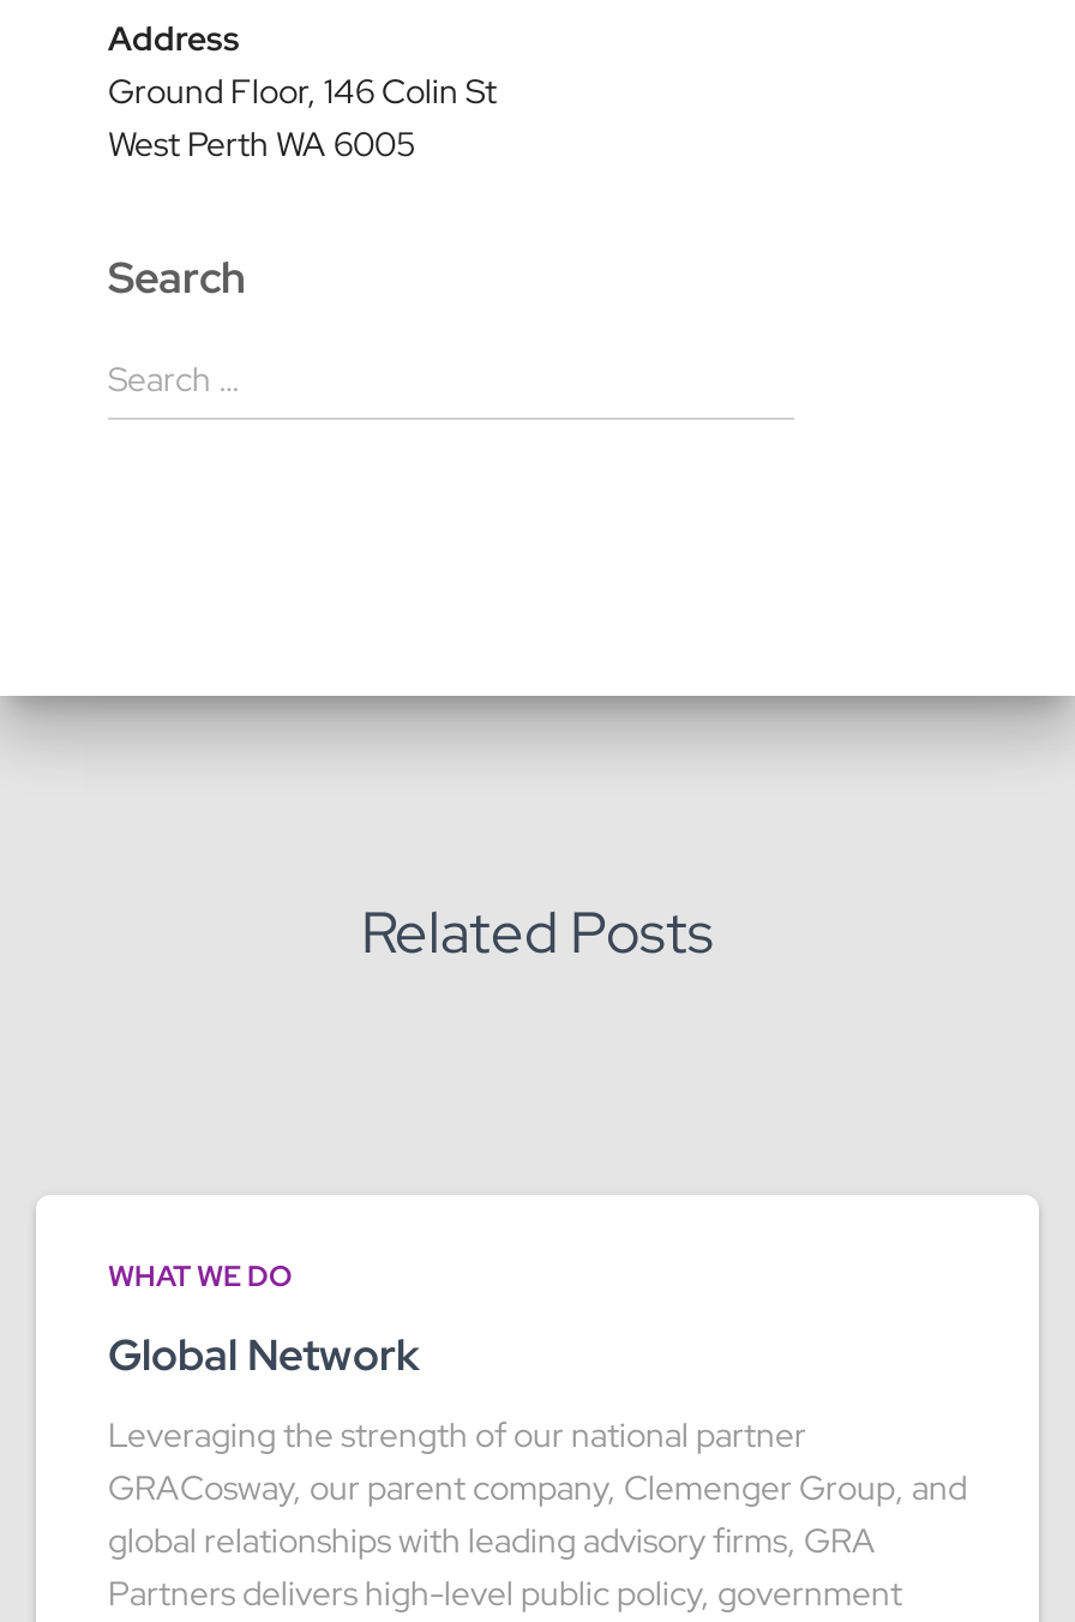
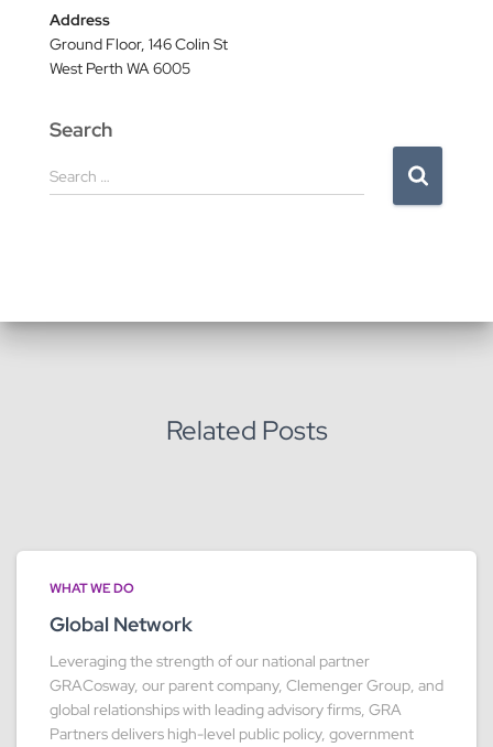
+ [image]
